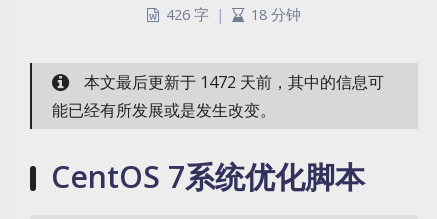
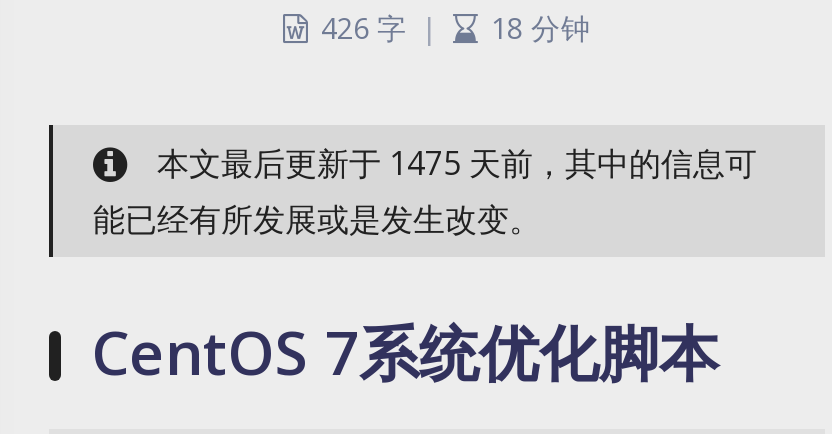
- 本文最后更新于 1472 天前，其中的信息可
+ 本文最后更新于 1475 天前，其中的信息可
